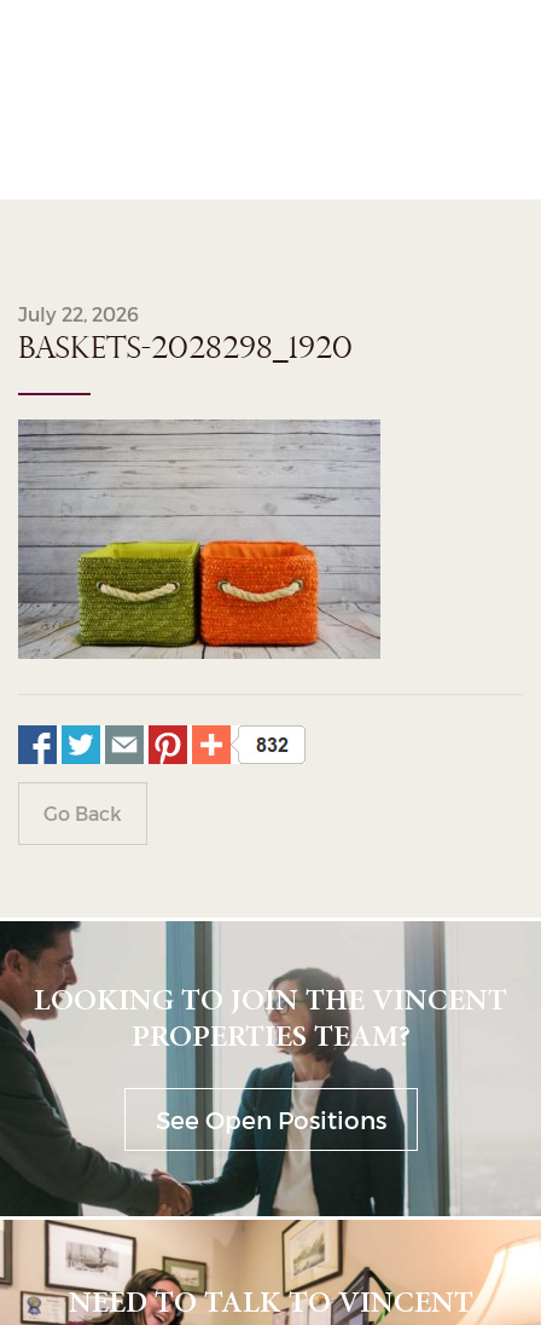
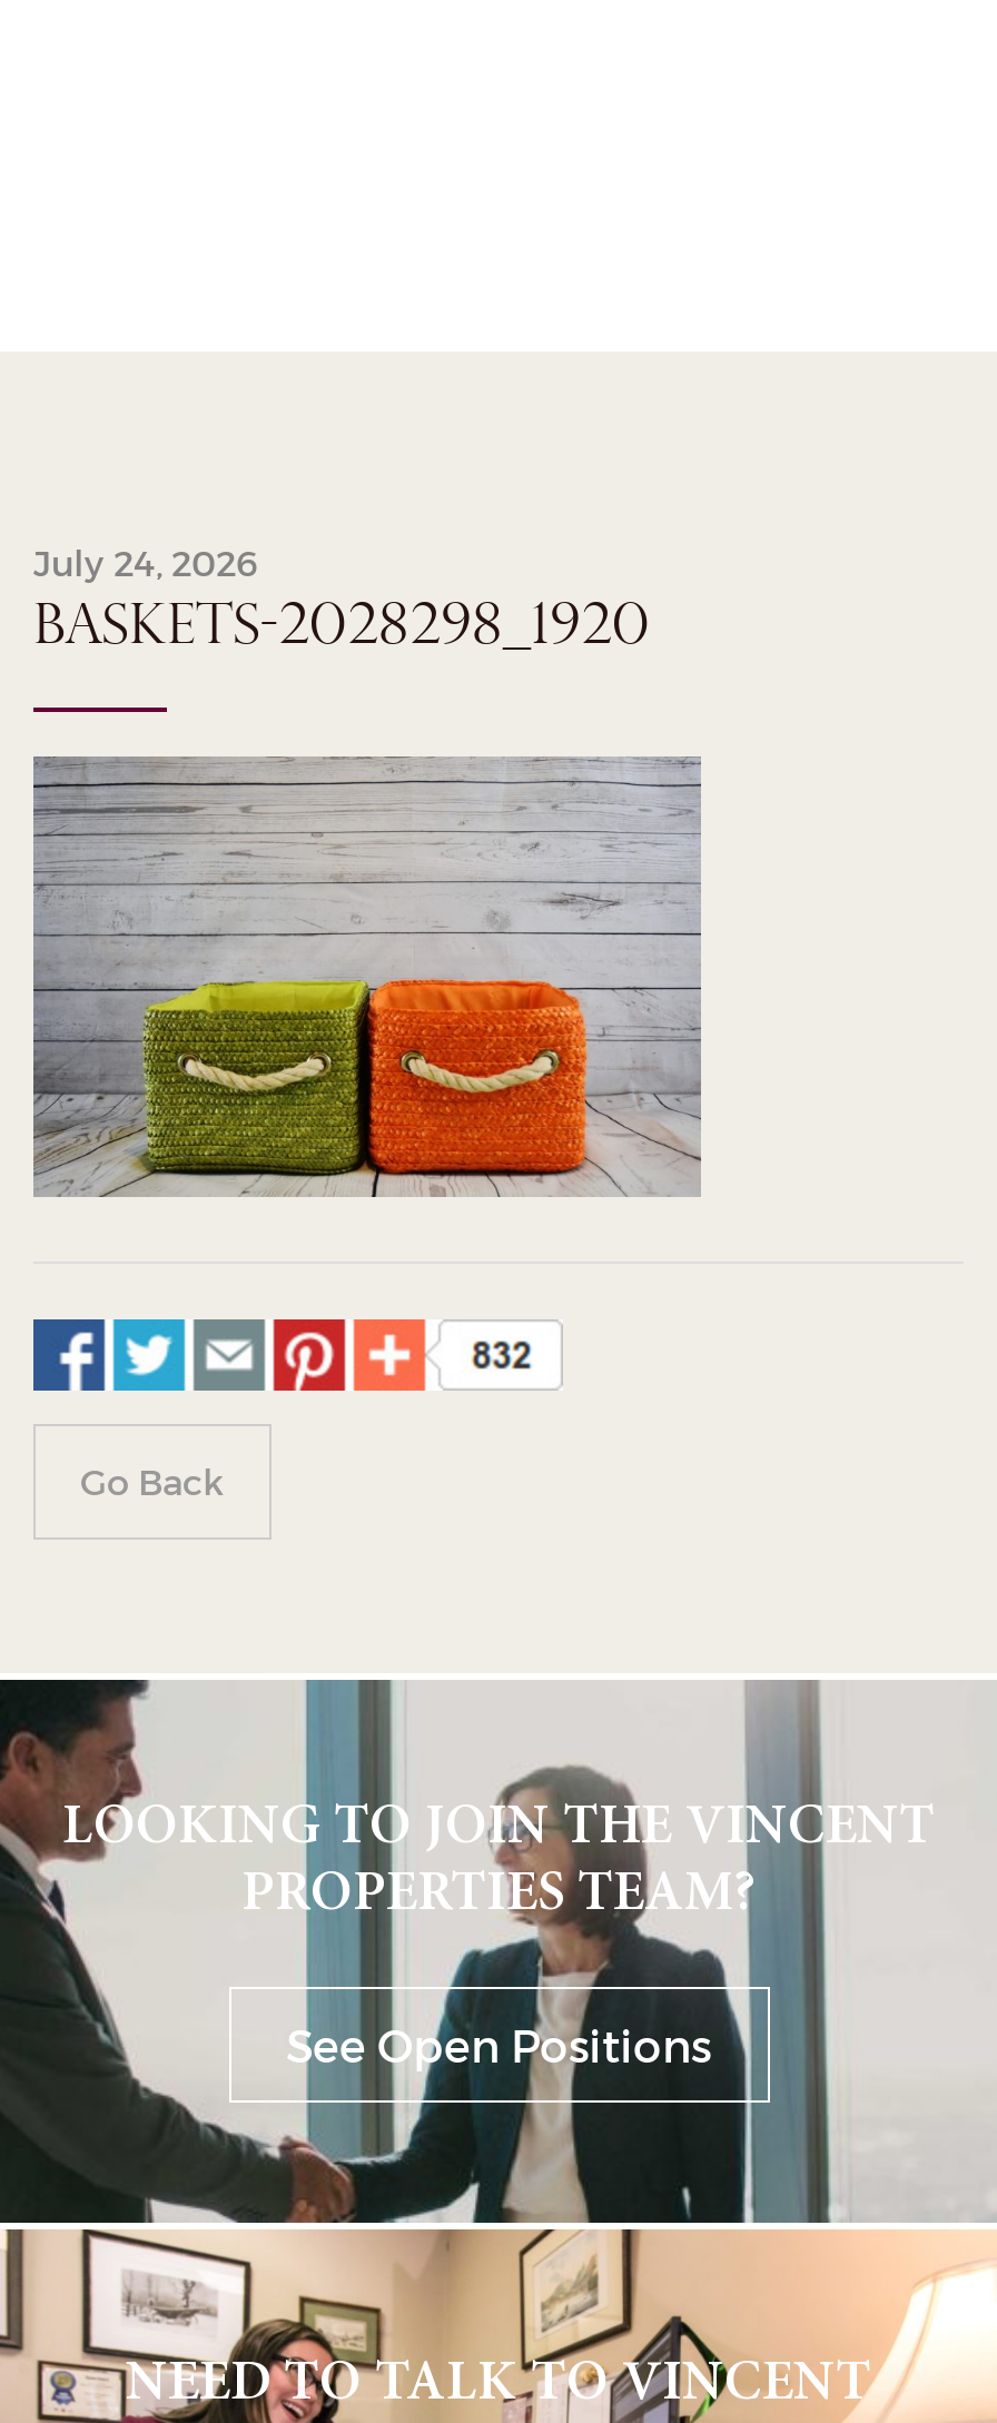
- July 22, 2026
+ July 24, 2026
